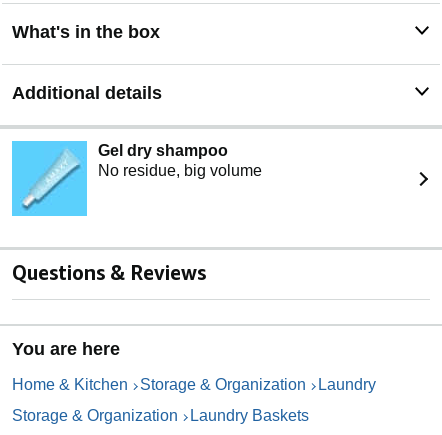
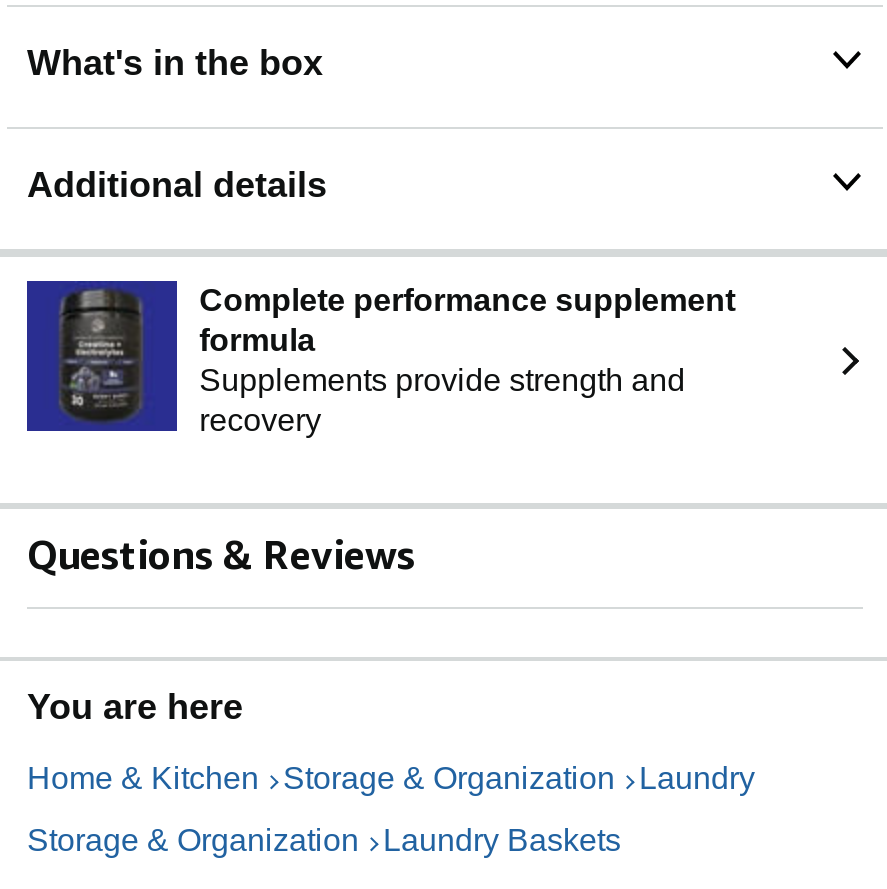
- [image]
- Gel dry shampoo
- No residue, big volume
+ [image]
+ Complete performance supplement
+ formula
+ Supplements provide strength and
+ recovery
